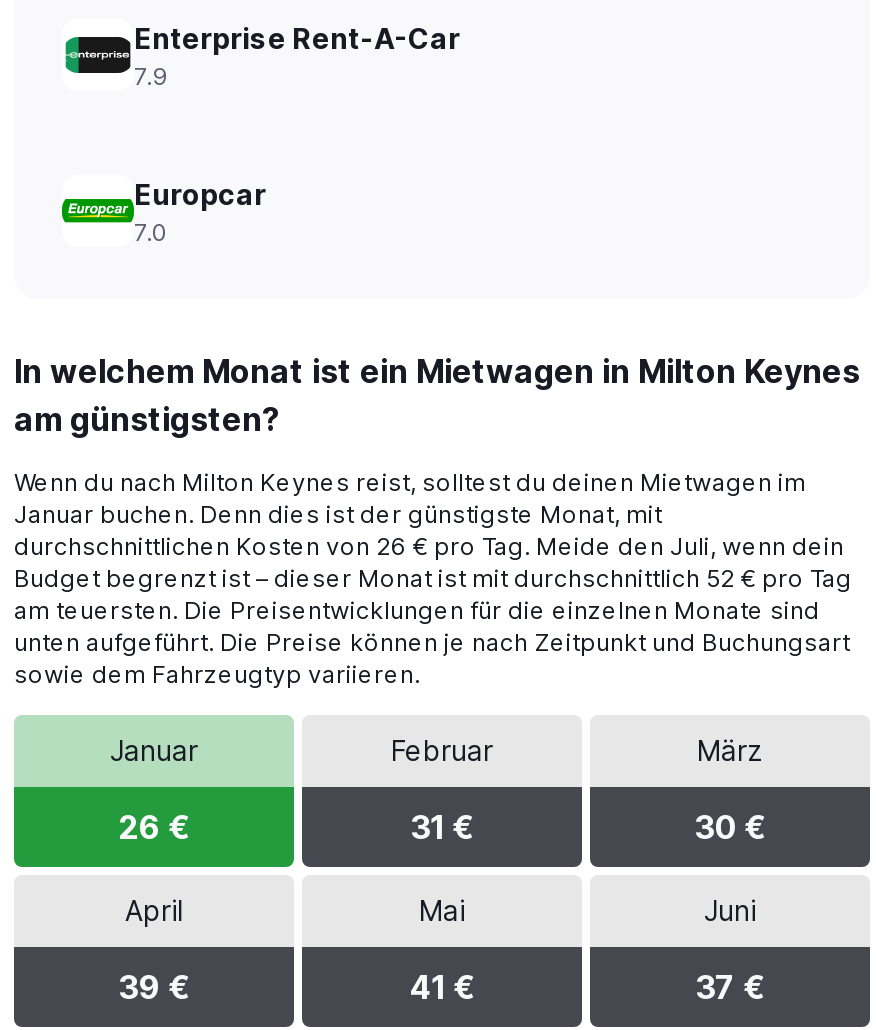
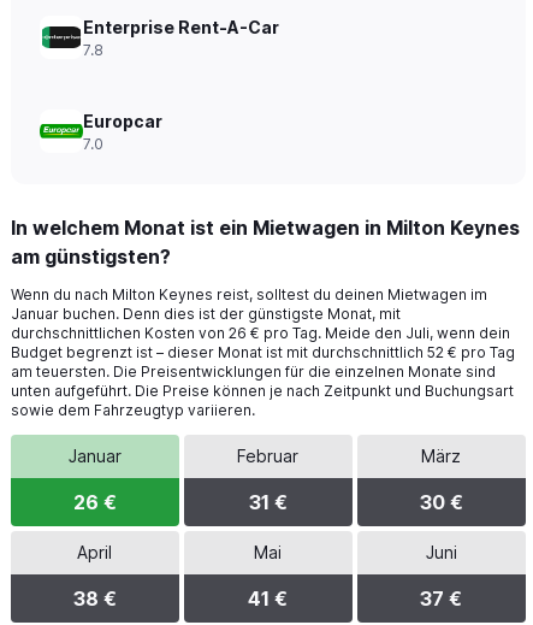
- 7.9
+ 7.8

- 39 €
+ 38 €
